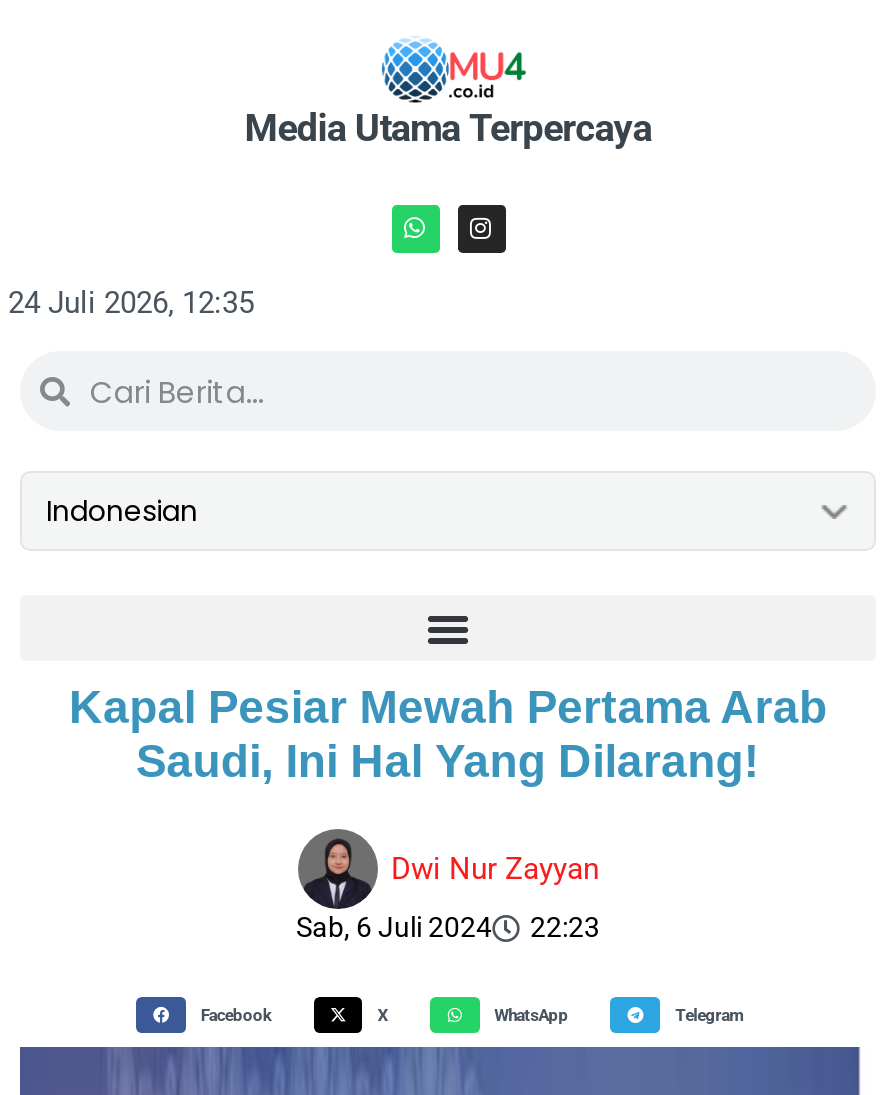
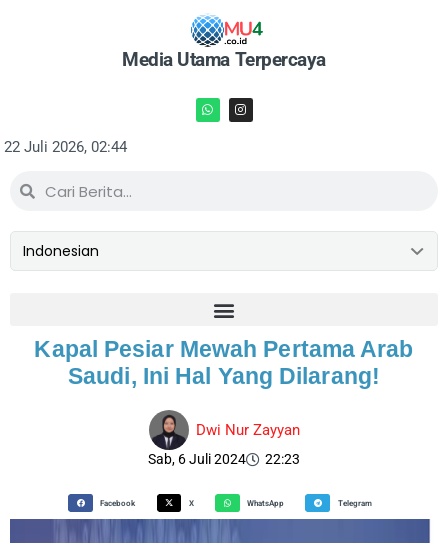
- 24 Juli 2026, 12:35
+ 22 Juli 2026, 02:44
